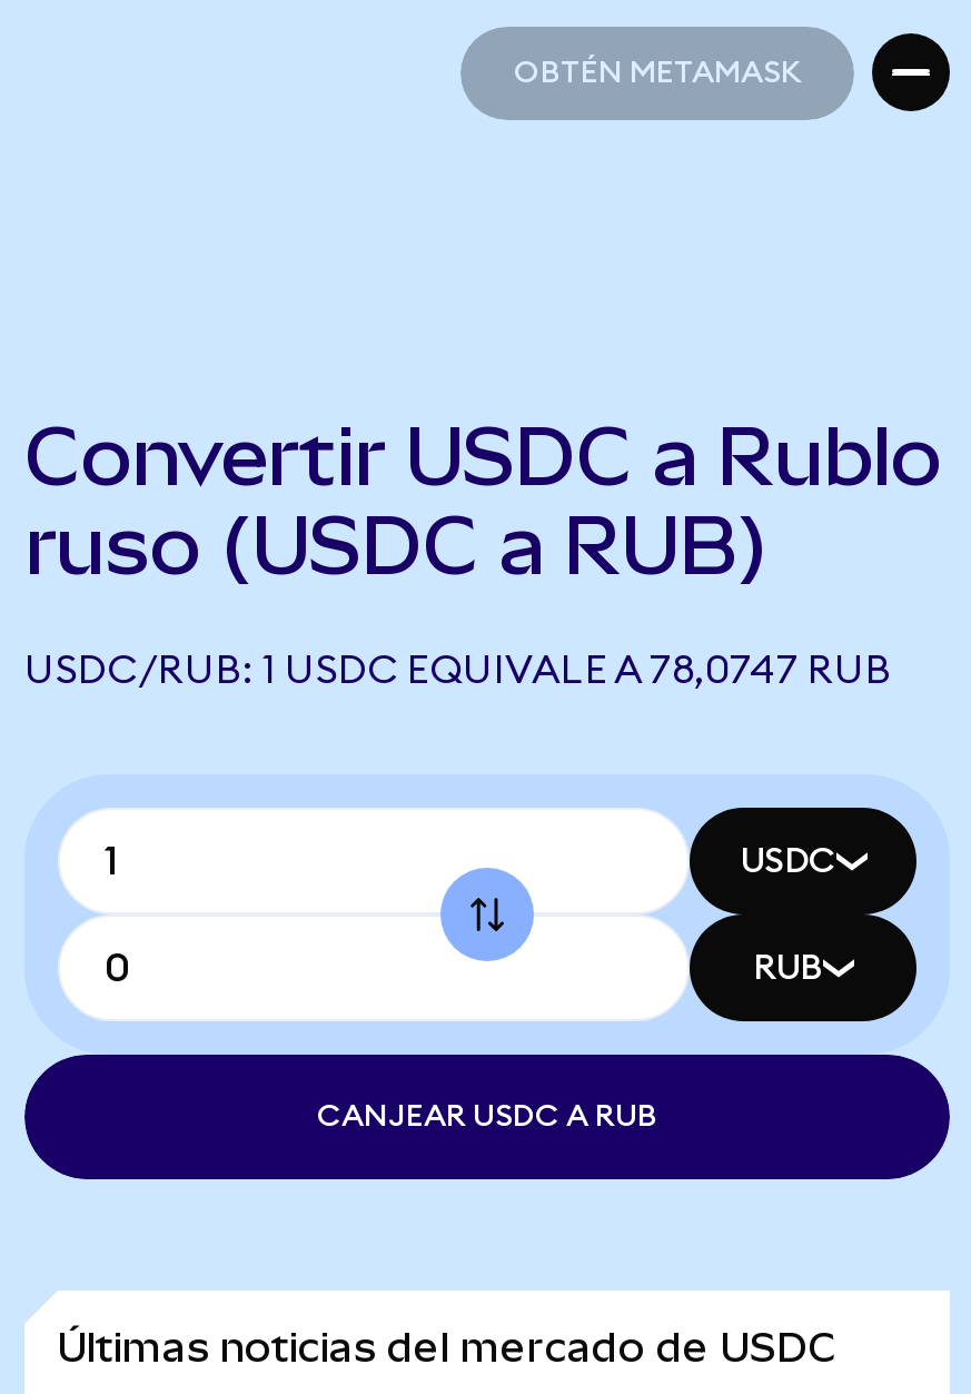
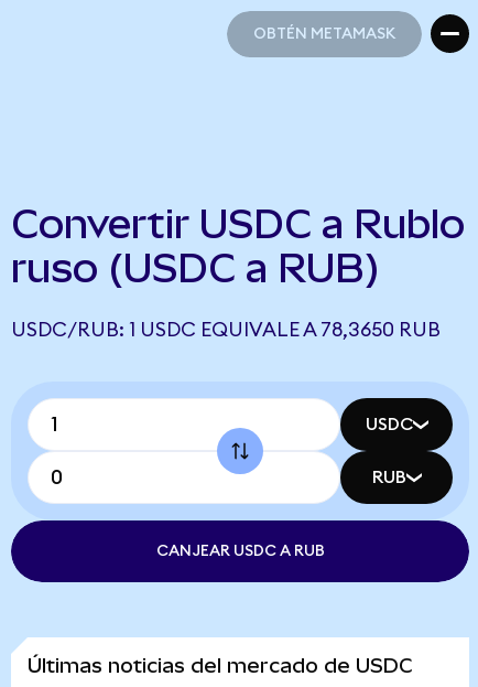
- USDC/RUB: 1 USDC EQUIVALE A 78,0747 RUB
+ USDC/RUB: 1 USDC EQUIVALE A 78,3650 RUB
